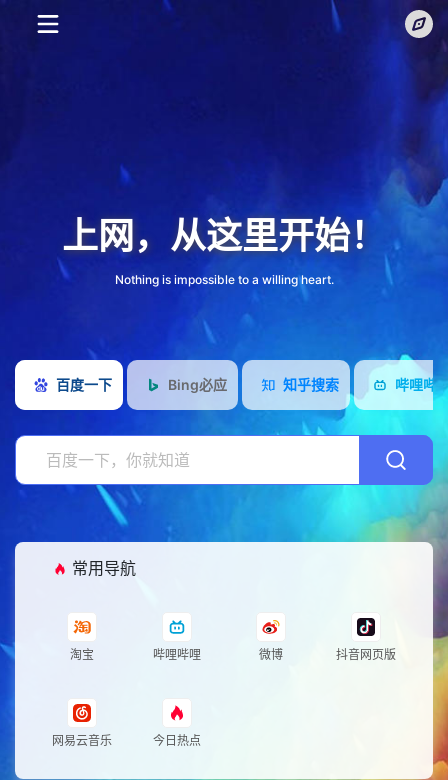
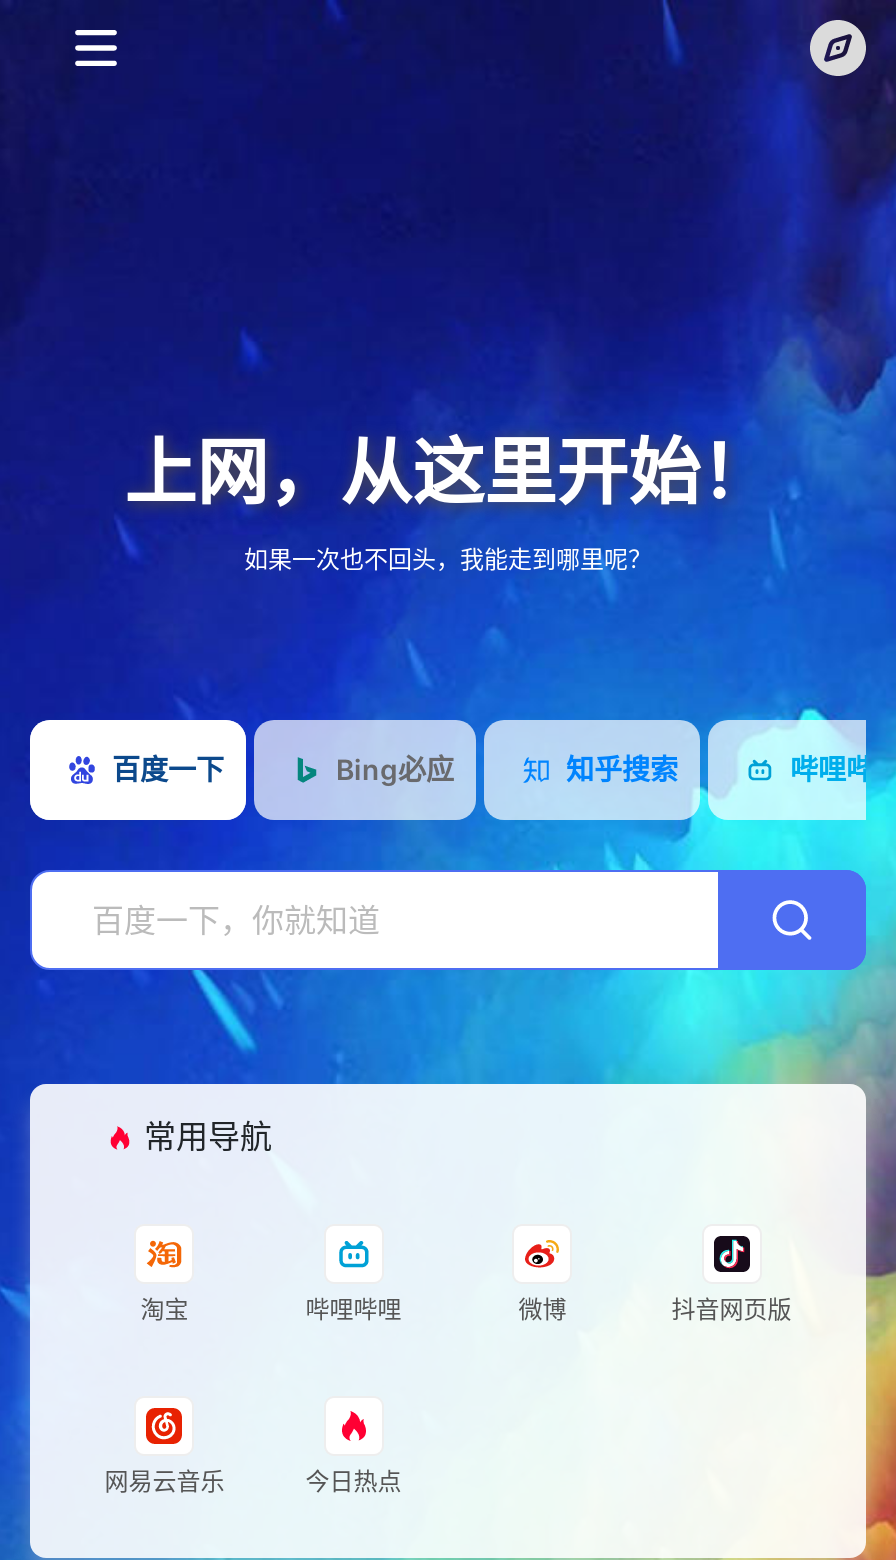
- Nothing is impossible to a willing heart.
+ 如果一次也不回头，我能走到哪里呢？
